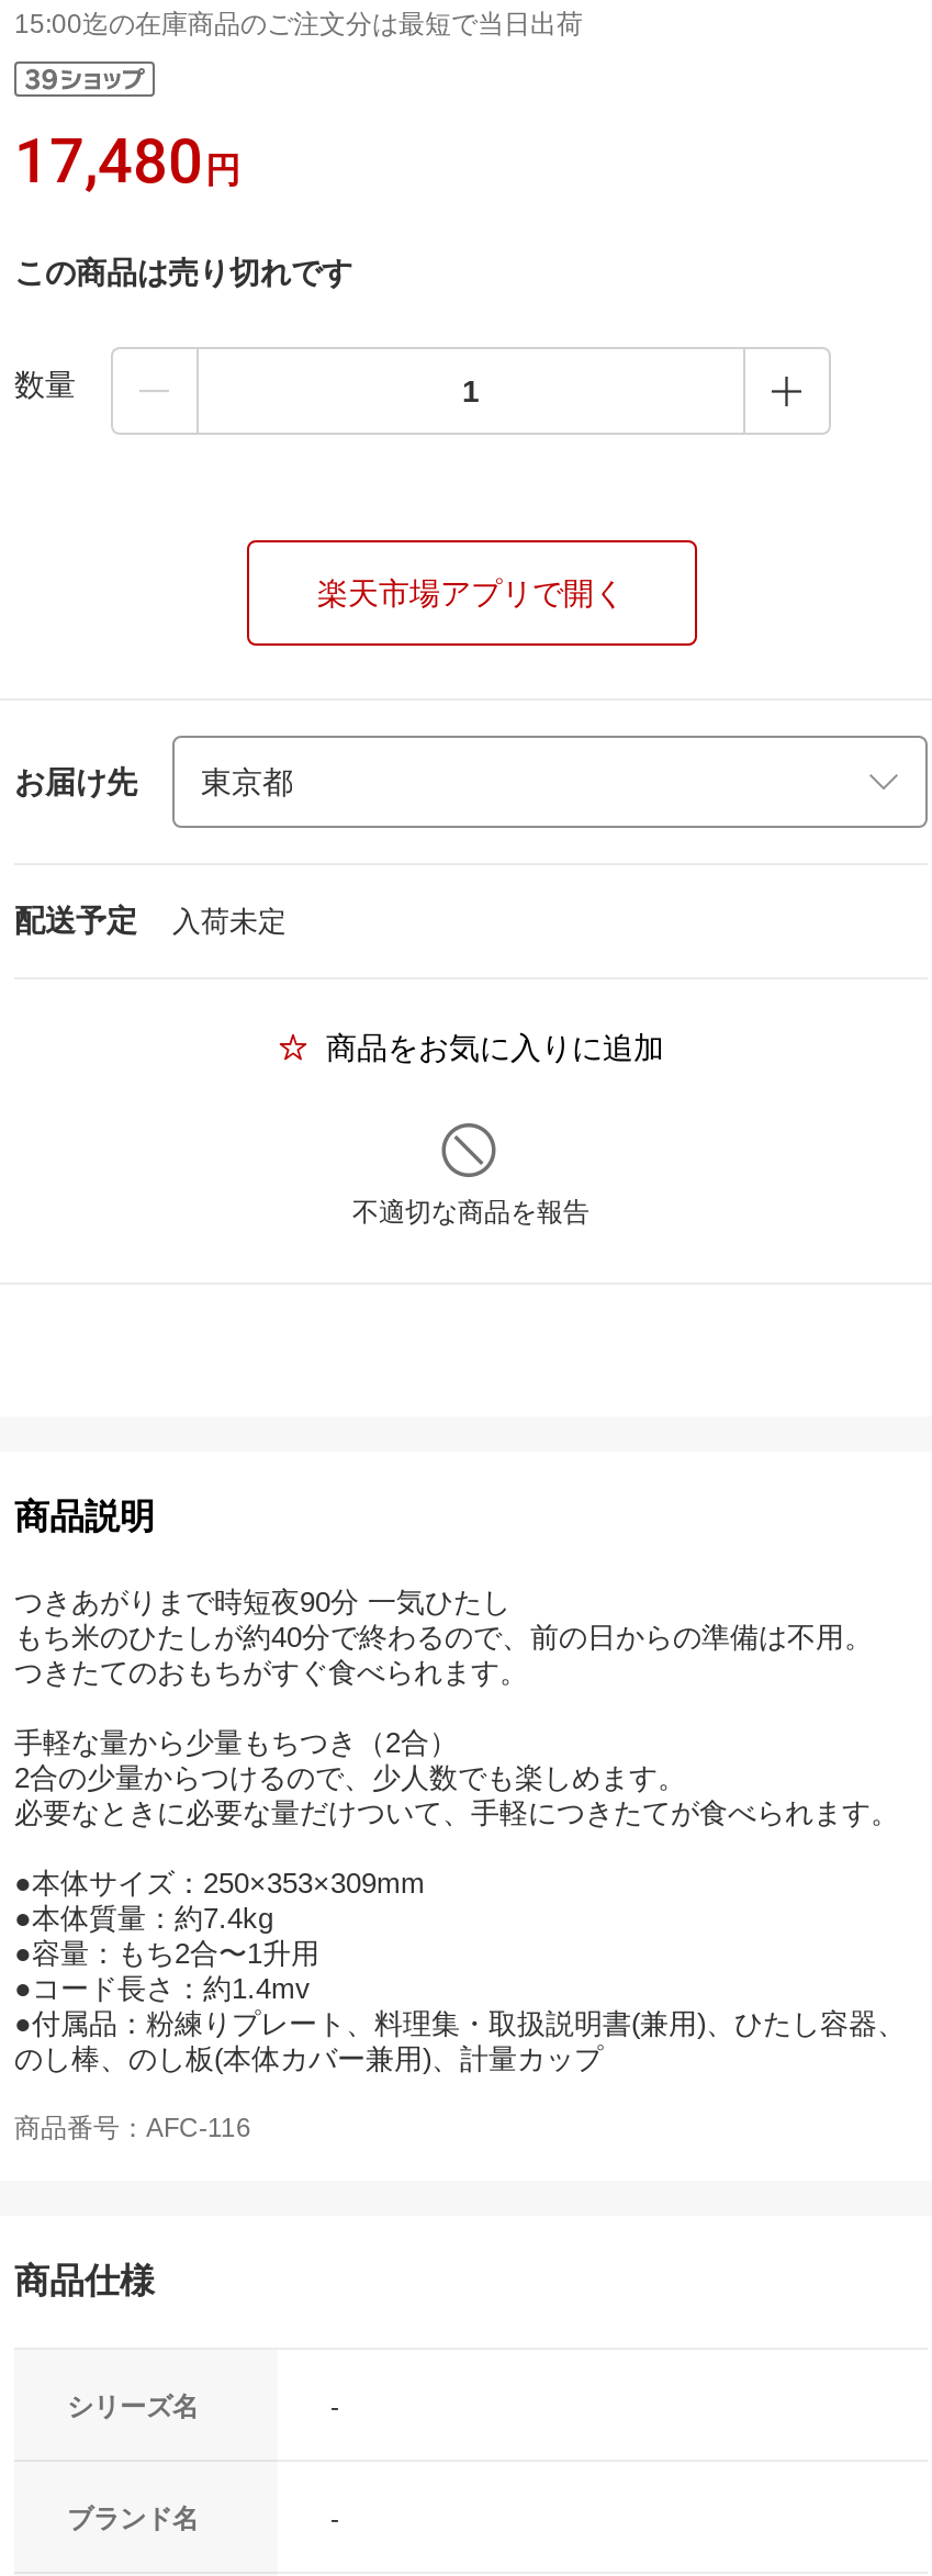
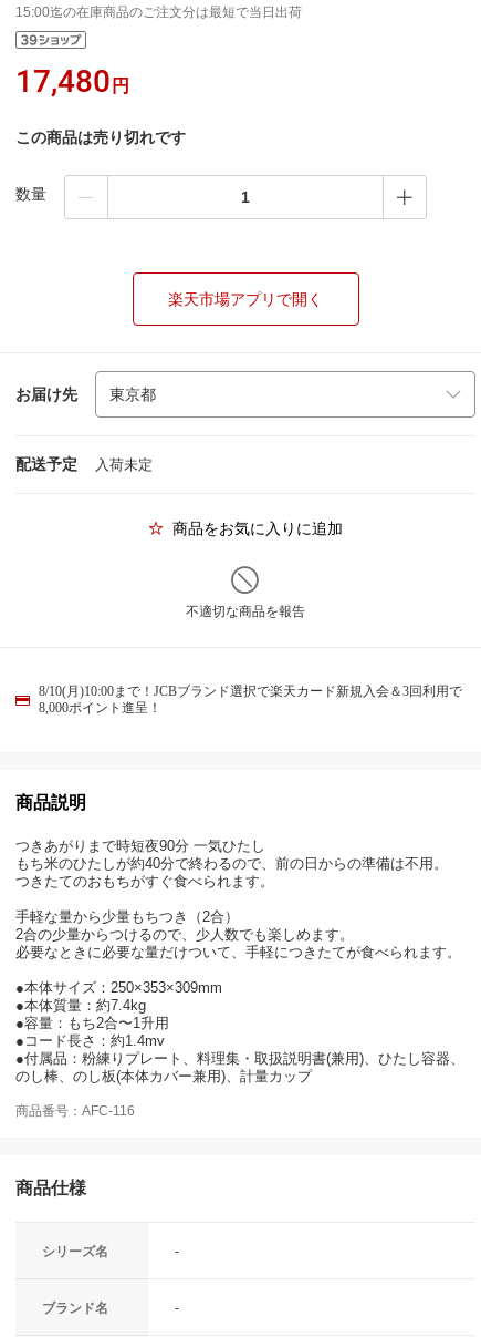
+ 8/10(月)10:00まで！JCBブランド選択で楽天カード新規入会＆3回利用で
+ 8,000ポイント進呈！
